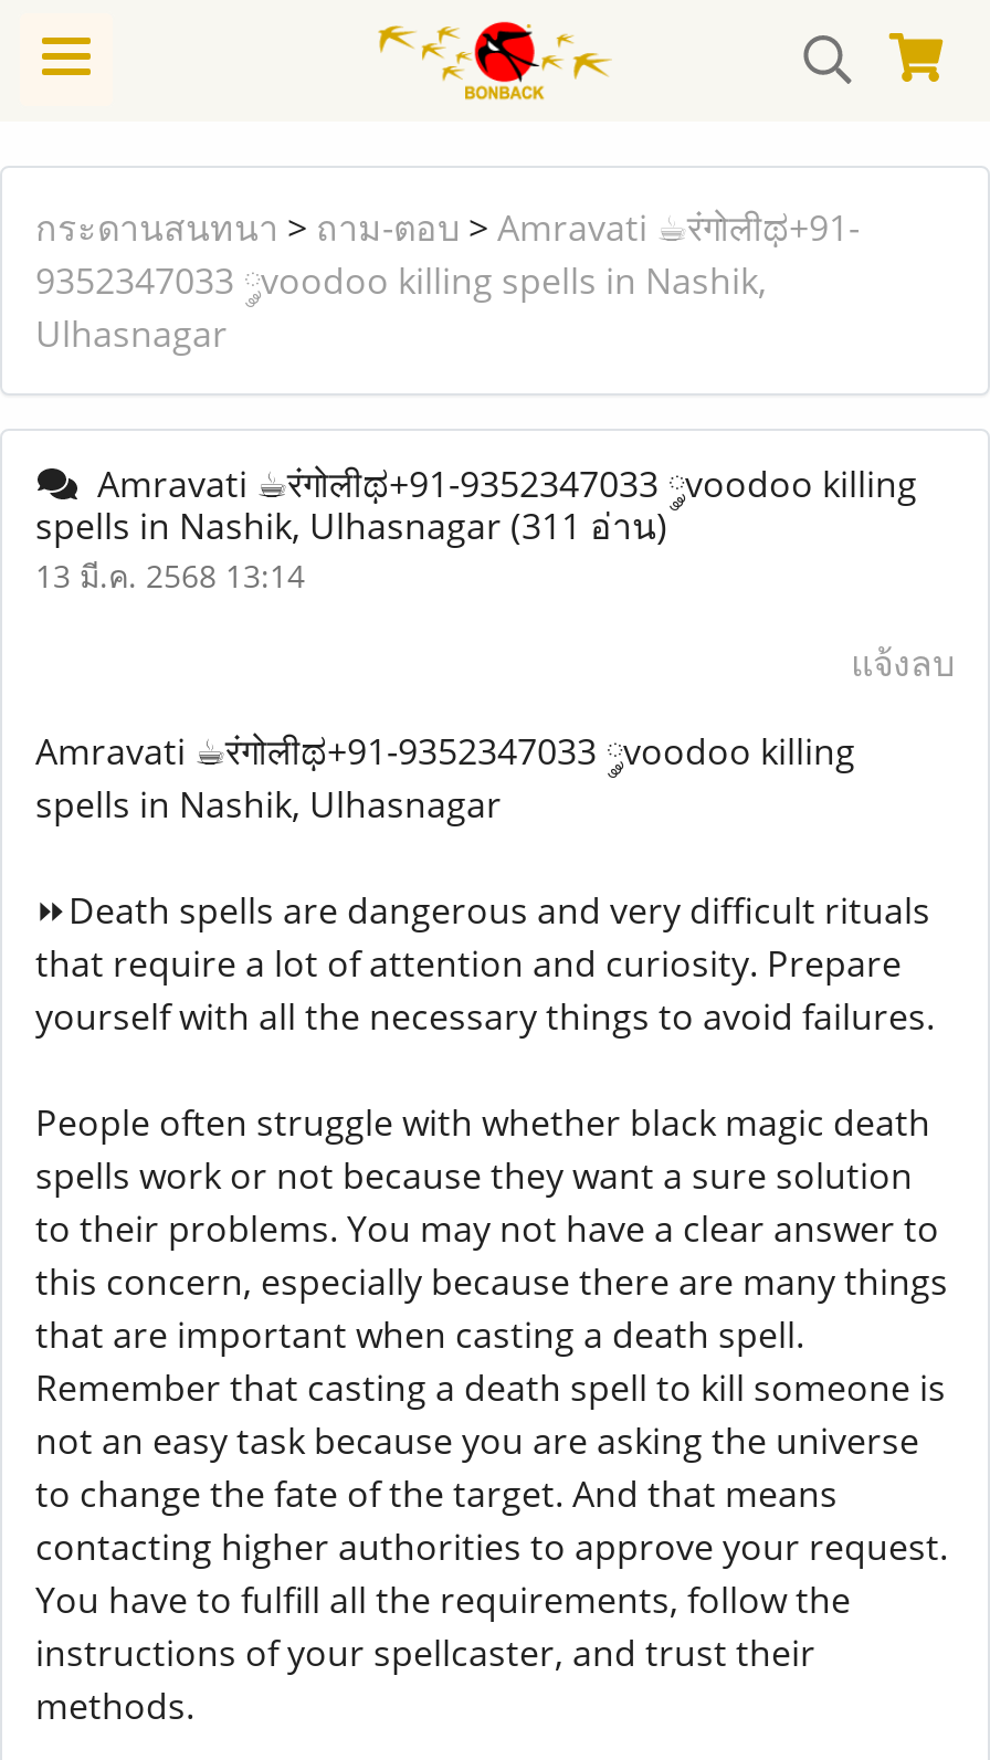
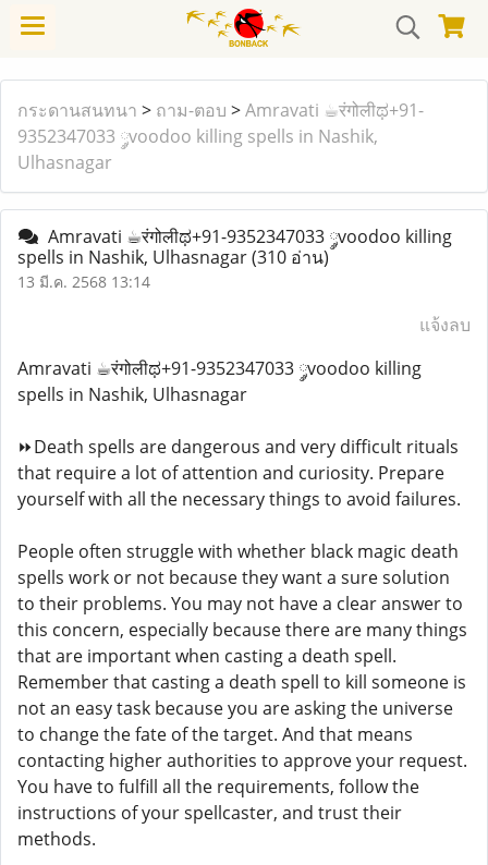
- spells in Nashik, Ulhasnagar (311 อ่าน)
+ spells in Nashik, Ulhasnagar (310 อ่าน)
